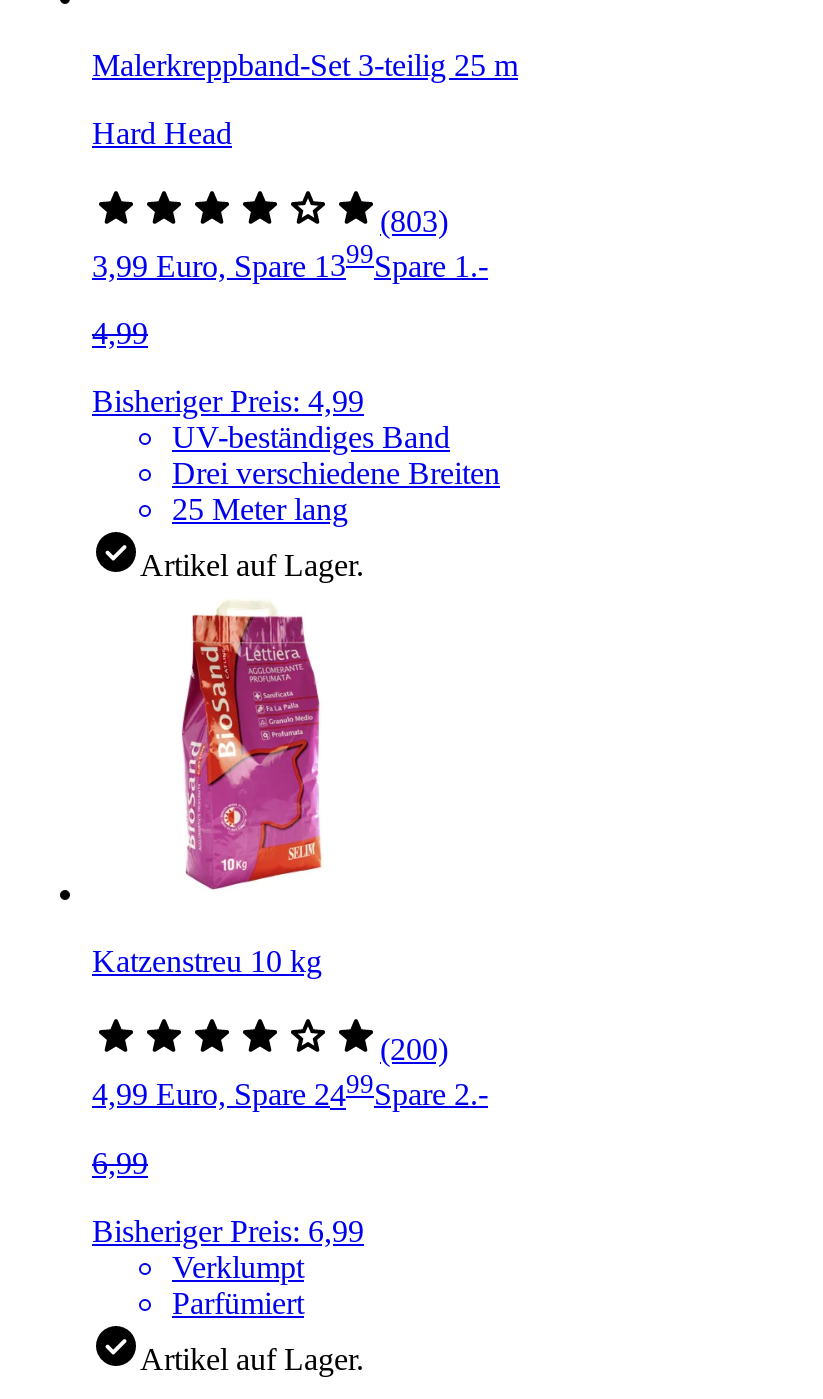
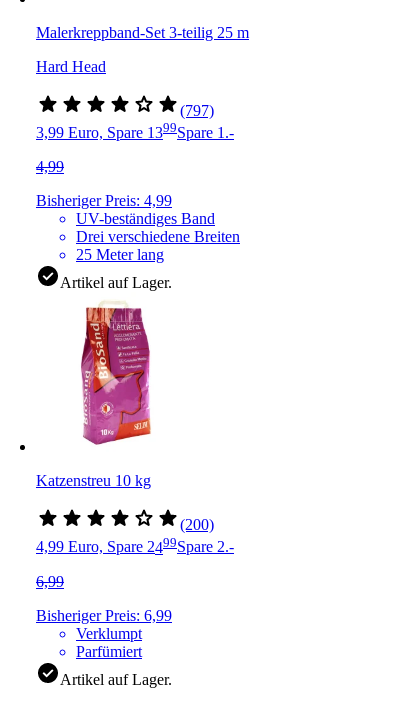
- (803)
+ (797)
